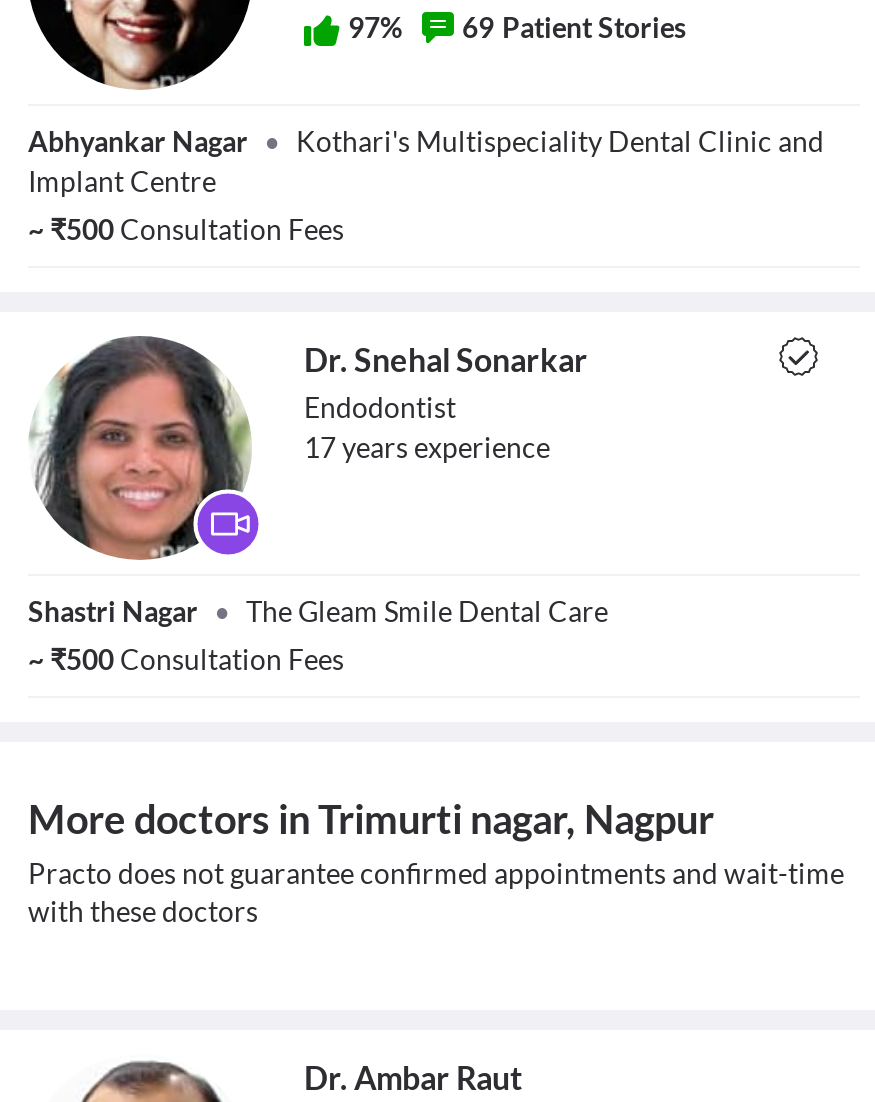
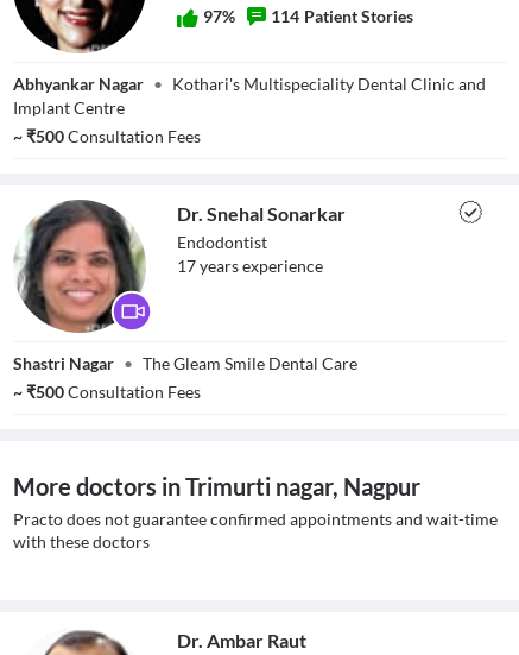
- 69 Patient Stories
+ 114 Patient Stories
